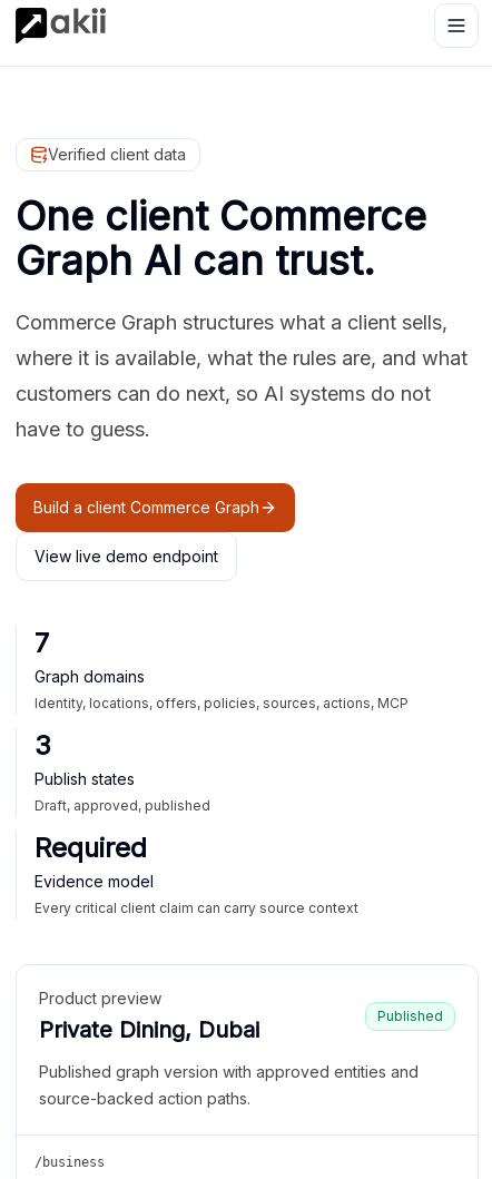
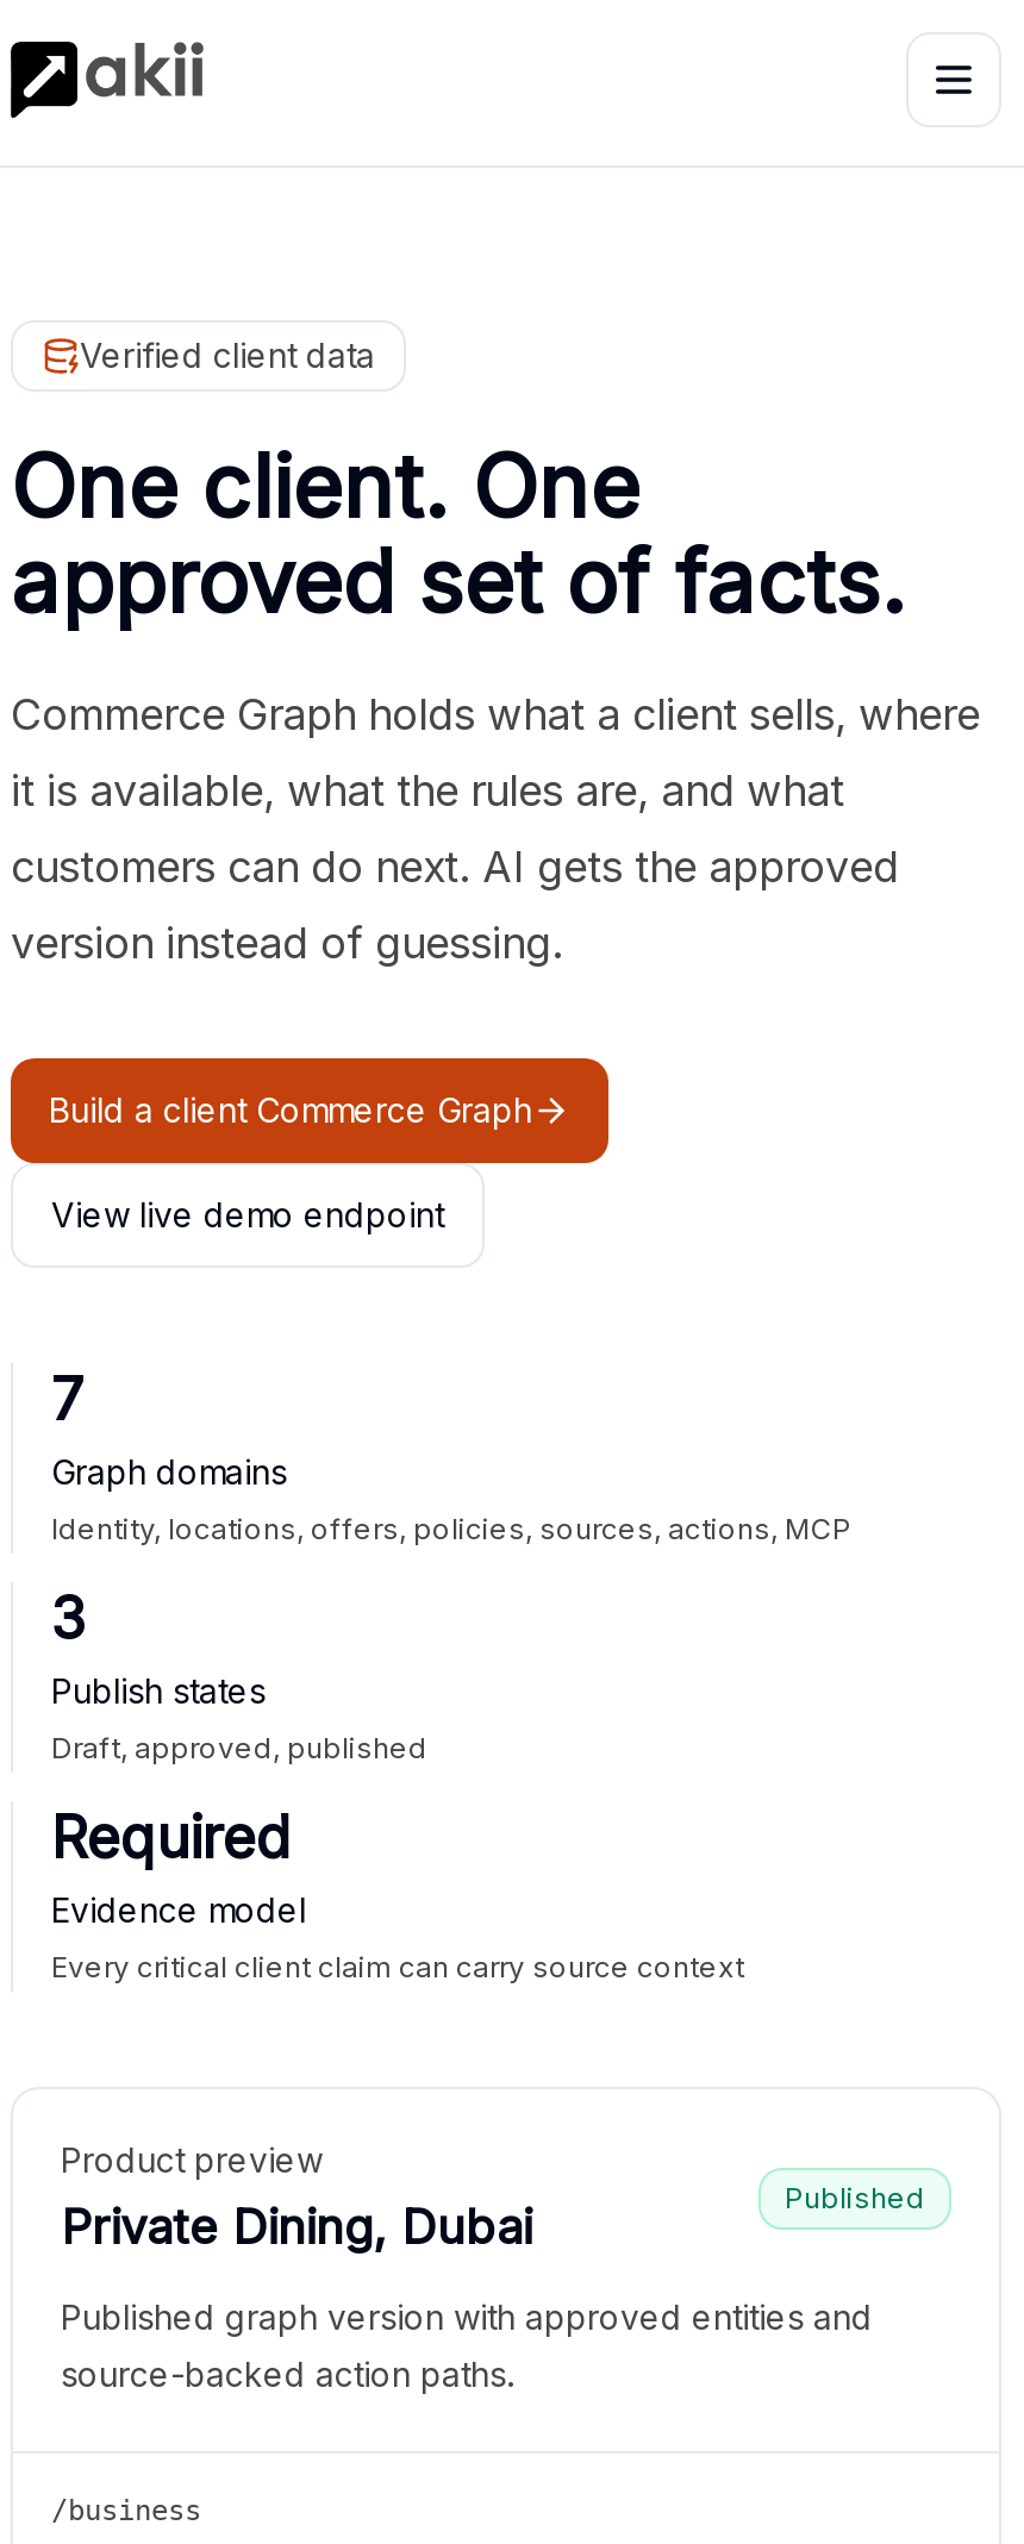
- One client Commerce
- Graph AI can trust.
+ One client. One
+ approved set of facts.

- Commerce Graph structures what a client sells,
+ Commerce Graph holds what a client sells, where

- where it is available, what the rules are, and what
+ it is available, what the rules are, and what

- customers can do next, so AI systems do not
+ customers can do next. AI gets the approved

- have to guess.
+ version instead of guessing.
